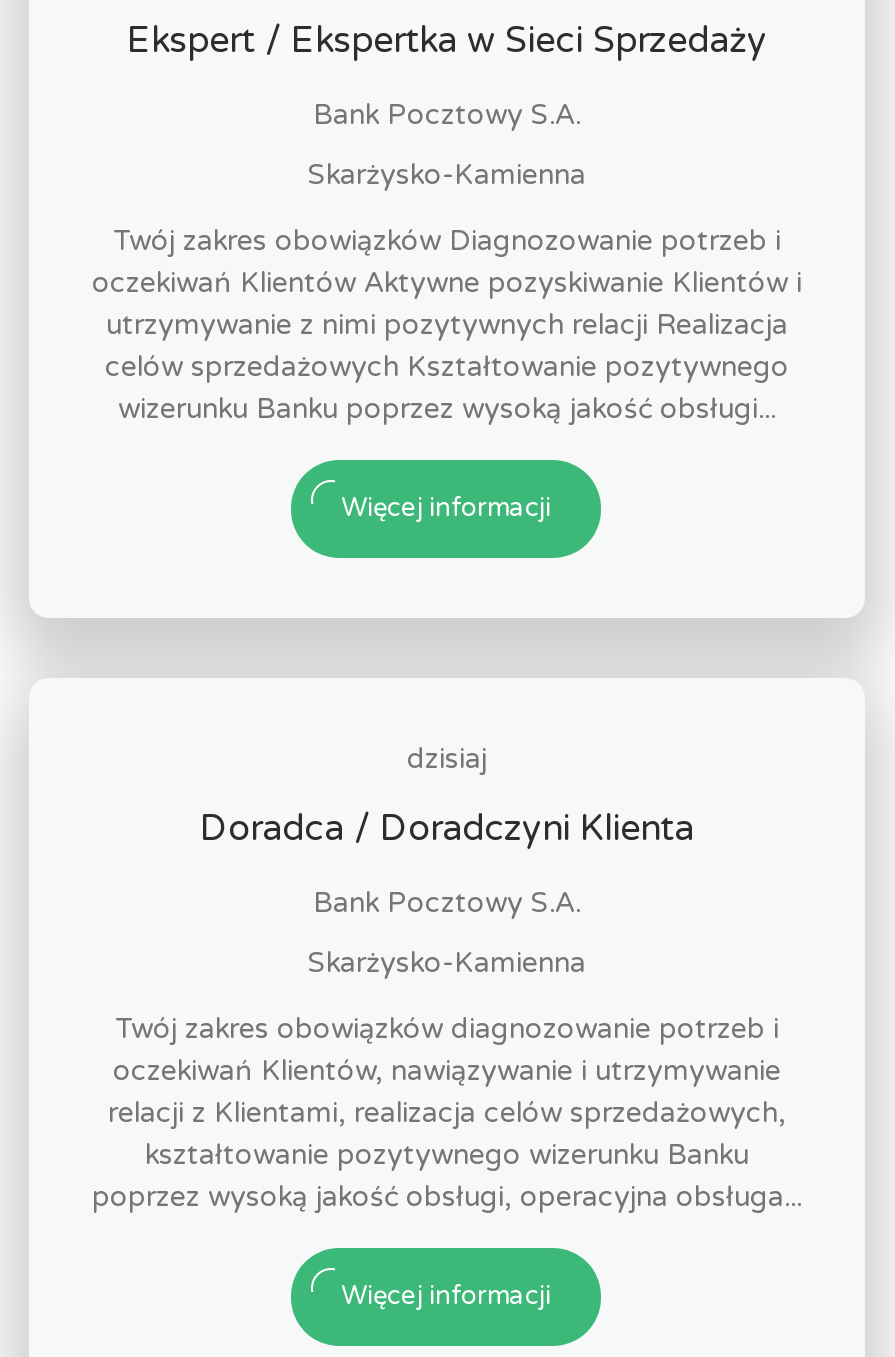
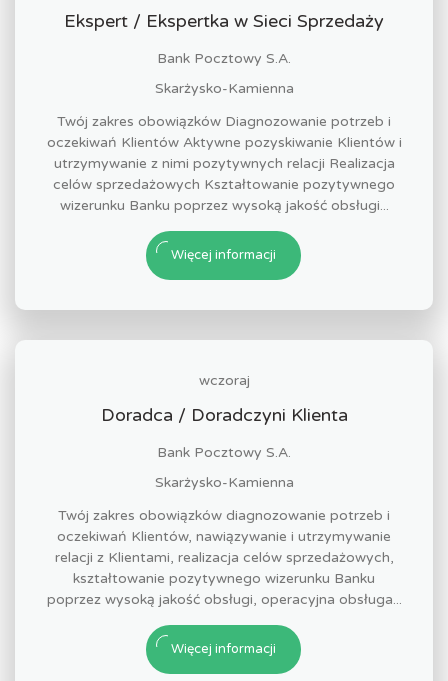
- dzisiaj
+ wczoraj
